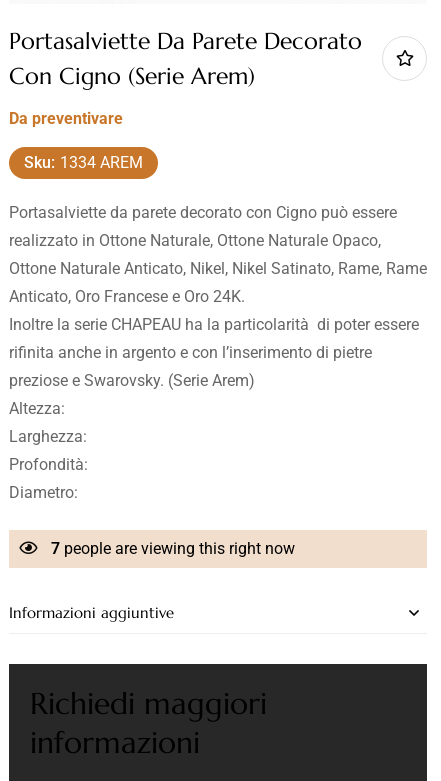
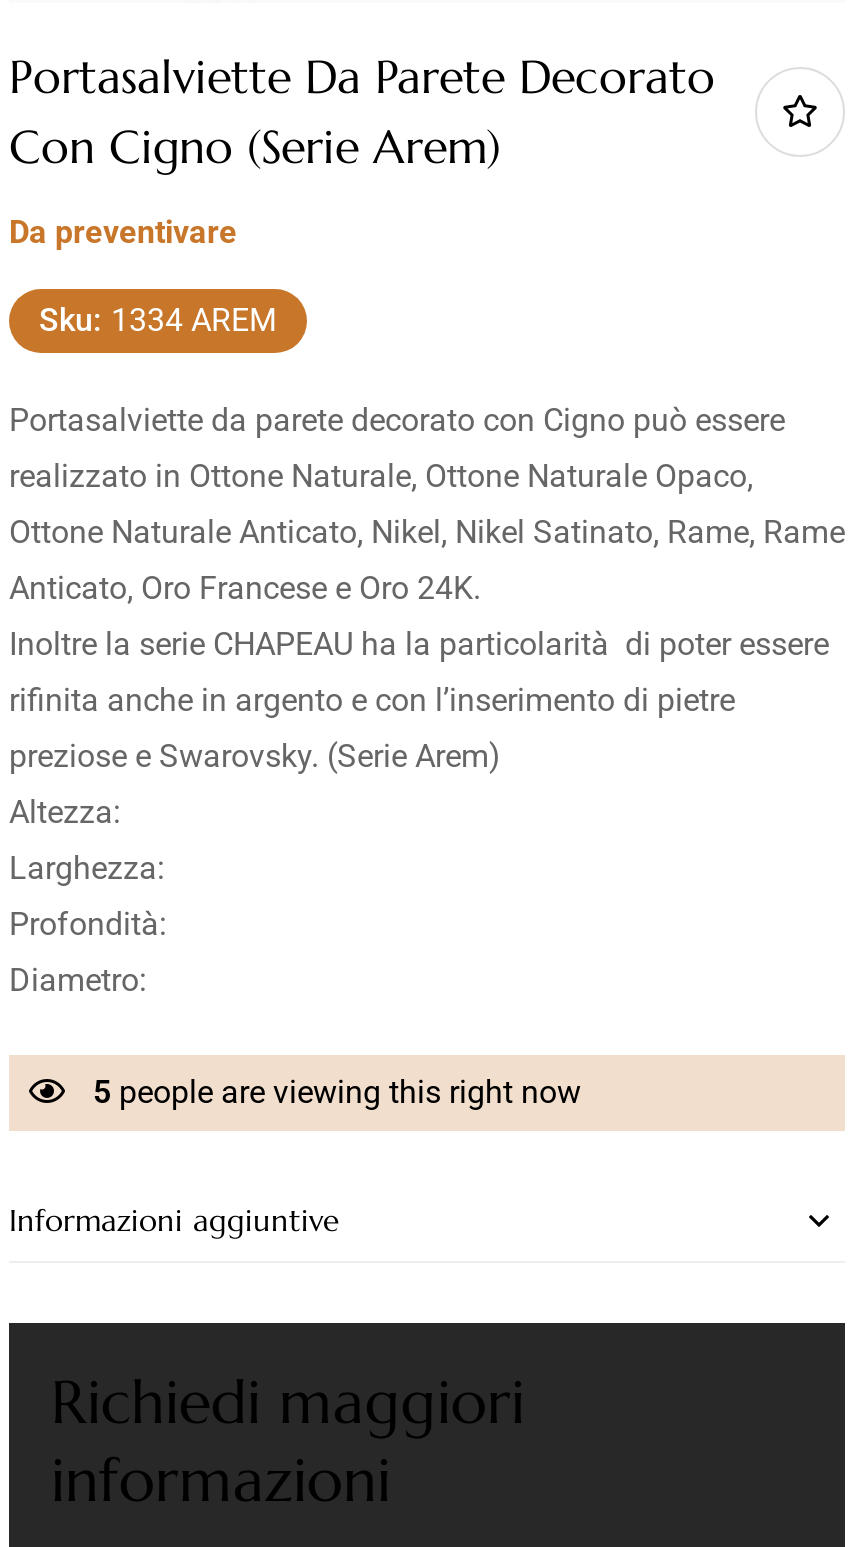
- 7 people are viewing this right now
+ 5 people are viewing this right now
